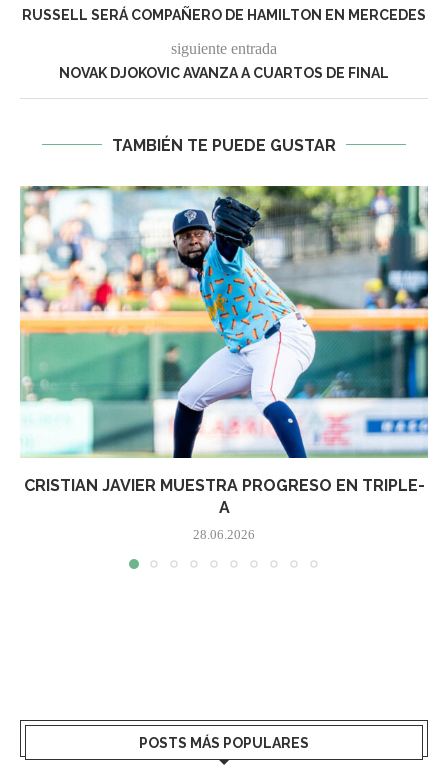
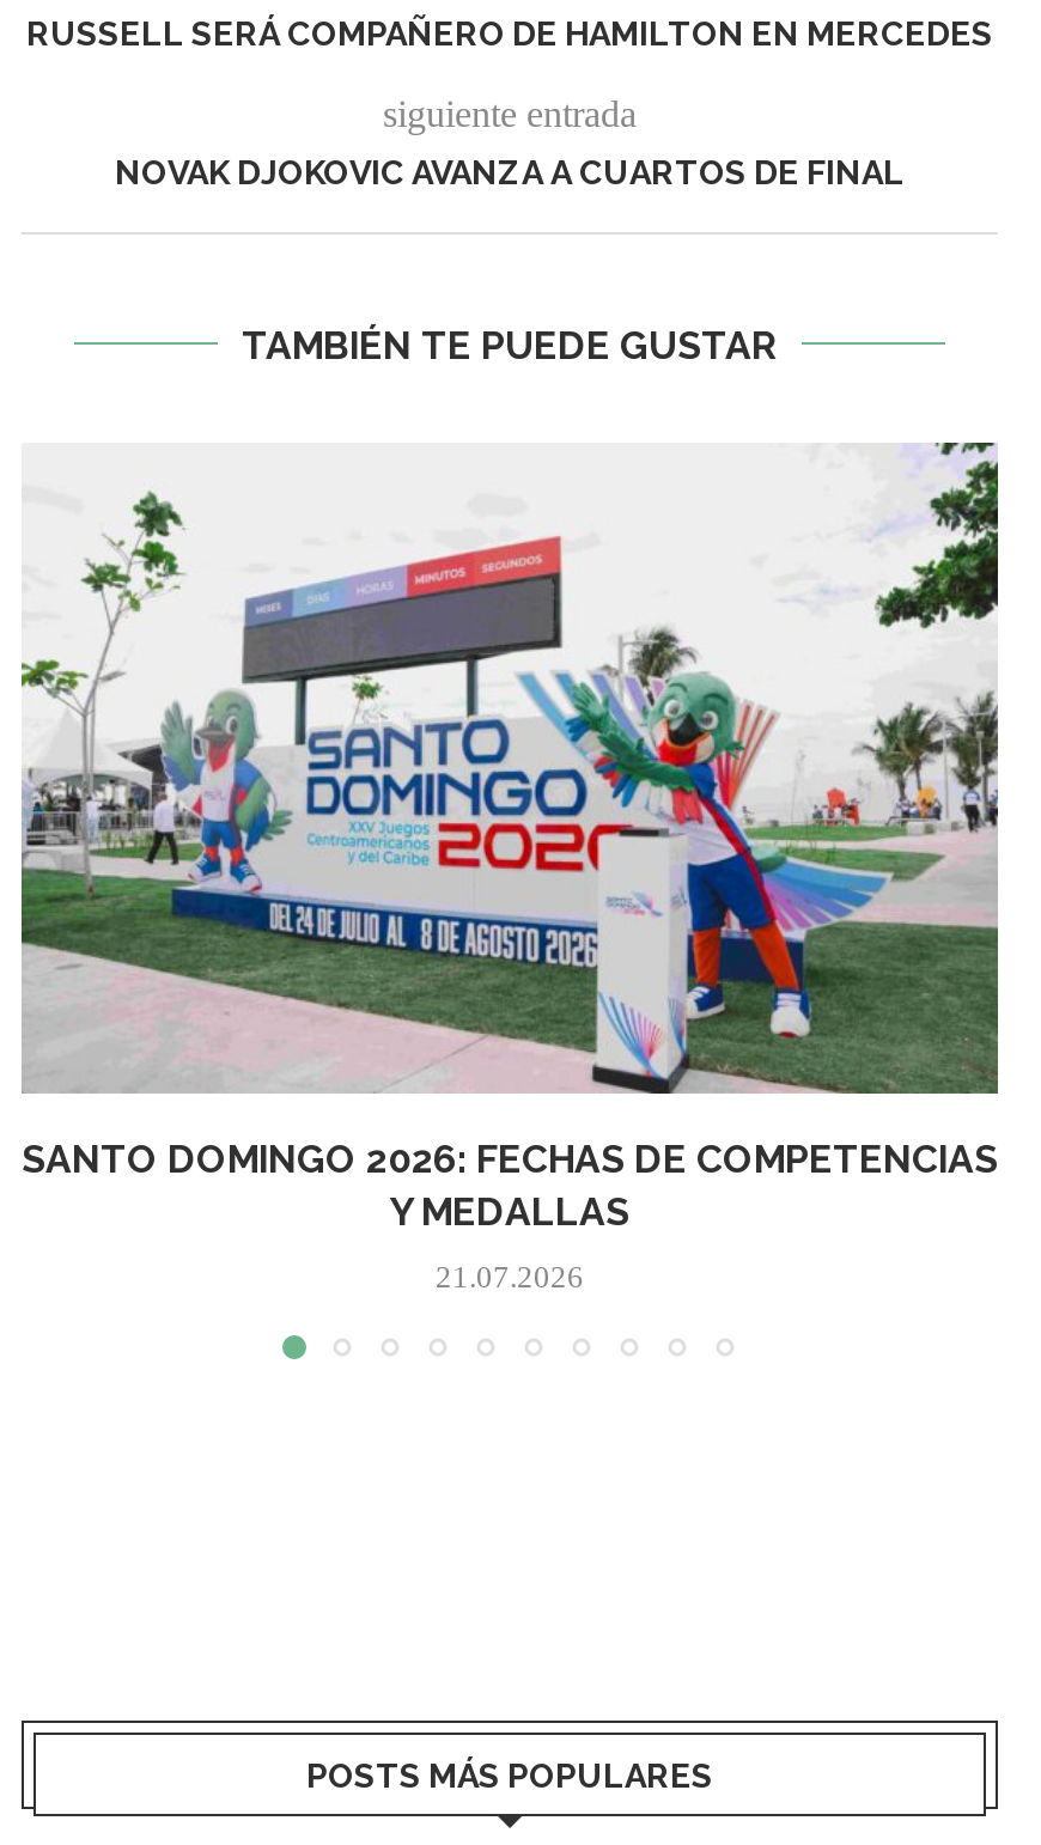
- [image]
- CRISTIAN JAVIER MUESTRA PROGRESO EN TRIPLE-
- A
+ [image]
+ SANTO DOMINGO 2026: FECHAS DE COMPETENCIAS
+ Y MEDALLAS

- 28.06.2026
+ 21.07.2026
